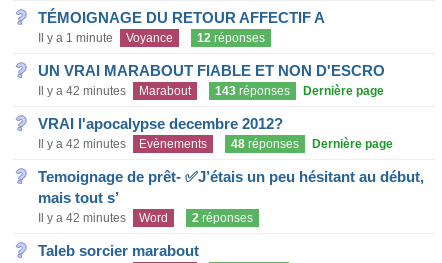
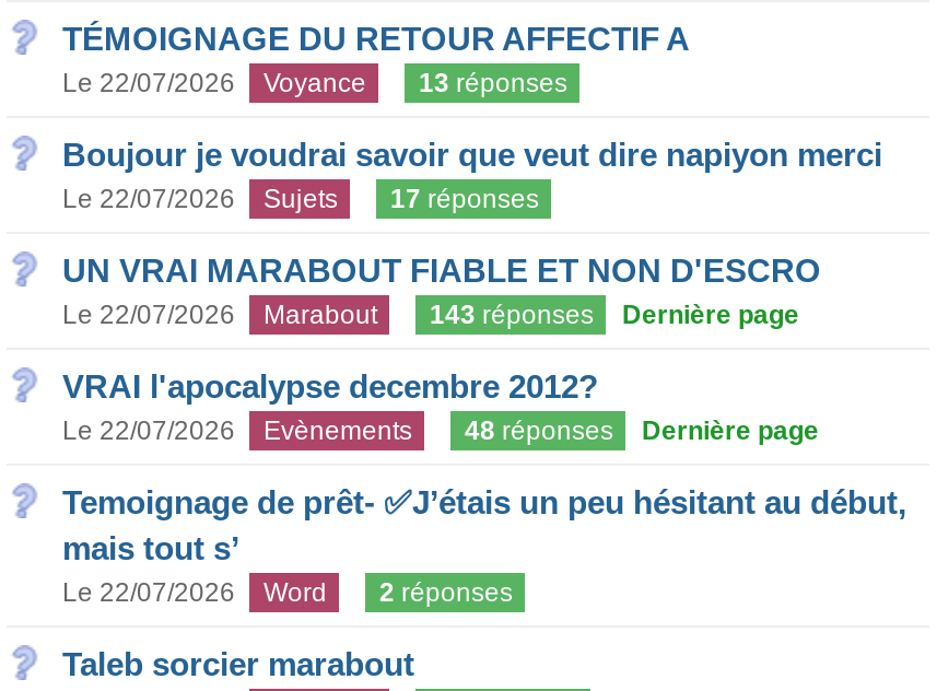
- Il y a 1 minute
+ Le 22/07/2026

- 12 réponses
+ 13 réponses
+ Boujour je voudrai savoir que veut dire napiyon merci
+ Le 22/07/2026
+ Sujets
+ 17 réponses

- Il y a 42 minutes Marabout 143 réponses Dernière page
+ Le 22/07/2026 Marabout 143 réponses Dernière page

- Il y a 42 minutes Evènements 48 réponses Dernière page
+ Le 22/07/2026 Evènements 48 réponses Dernière page

- Il y a 42 minutes Word 2 réponses
+ Le 22/07/2026 Word 2 réponses
